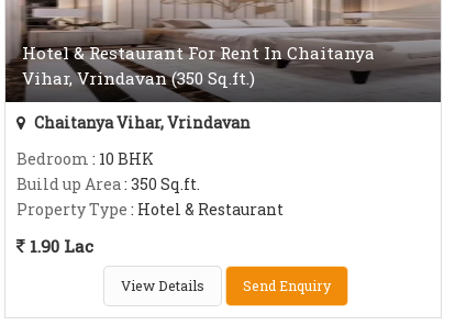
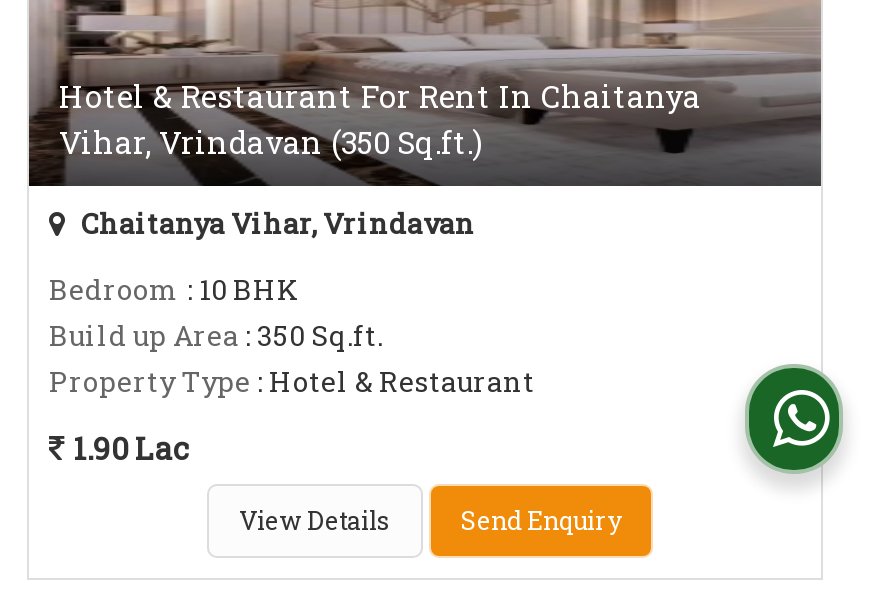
+ [image]
